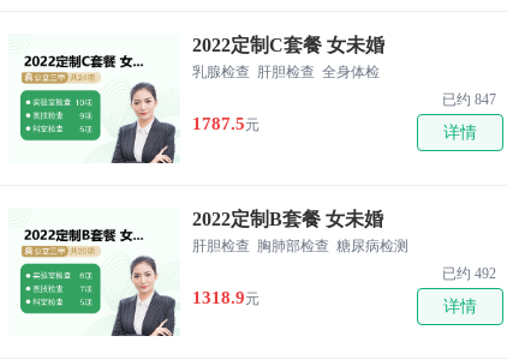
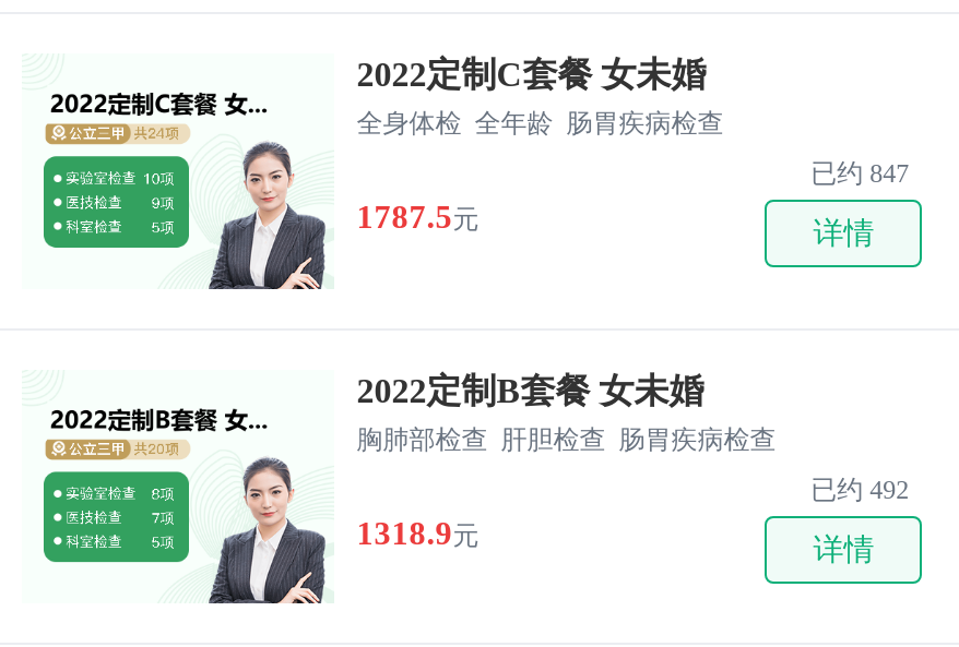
- 乳腺检查 肝胆检查 全身体检
+ 全身体检 全年龄 肠胃疾病检查

- 肝胆检查 胸肺部检查 糖尿病检测
+ 胸肺部检查 肝胆检查 肠胃疾病检查
